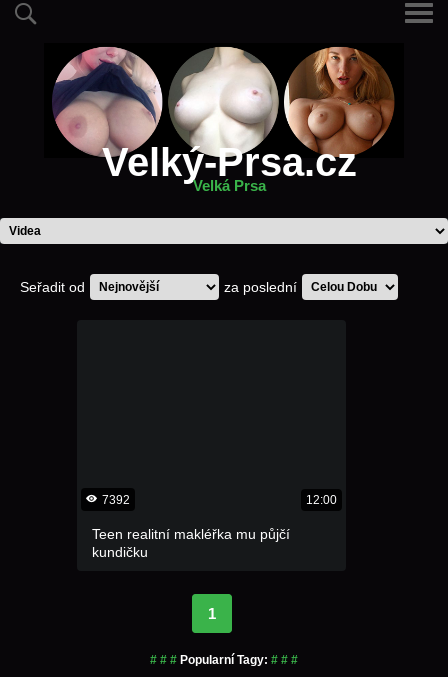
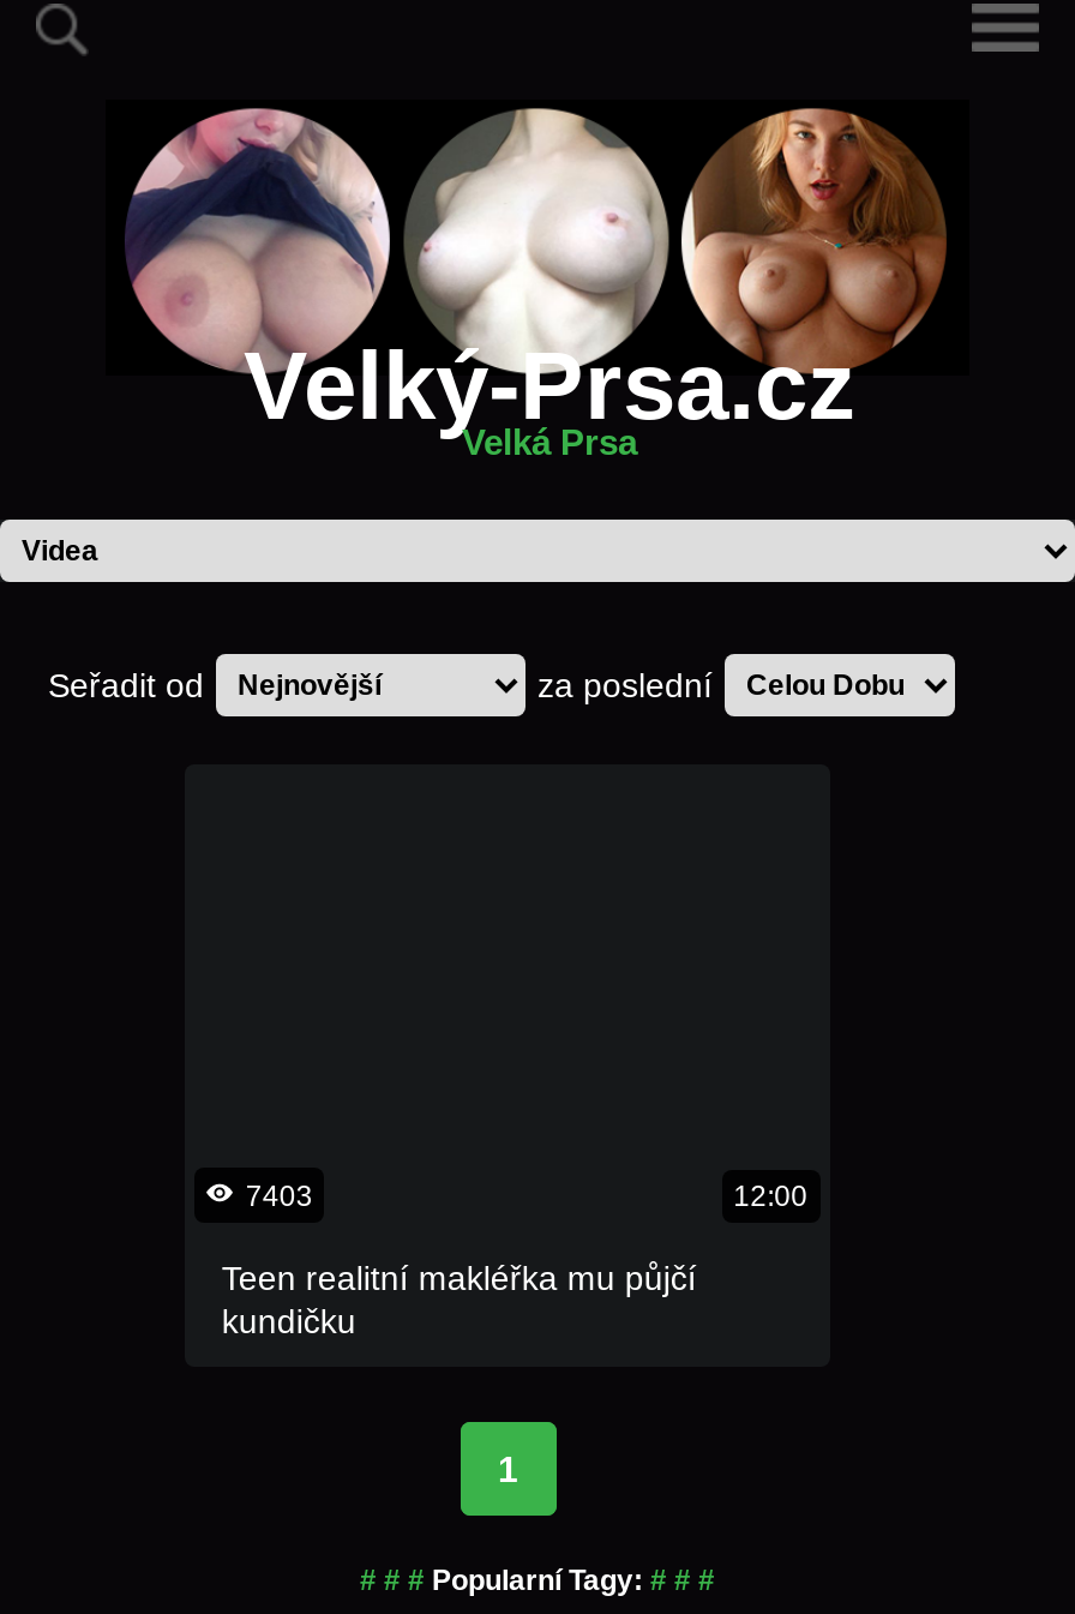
- 7392
+ 7403
